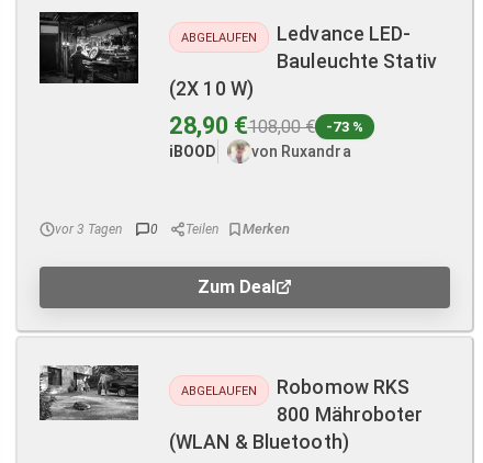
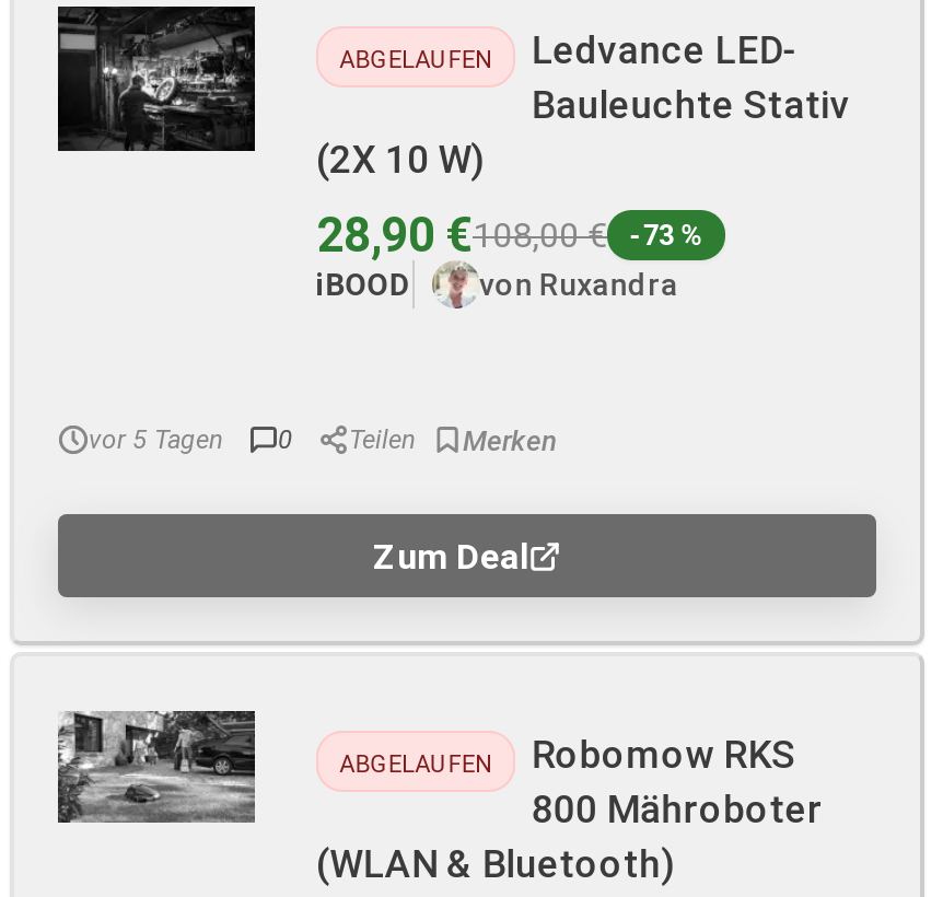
- vor 3 Tagen 0 Teilen
+ vor 5 Tagen 0 Teilen
